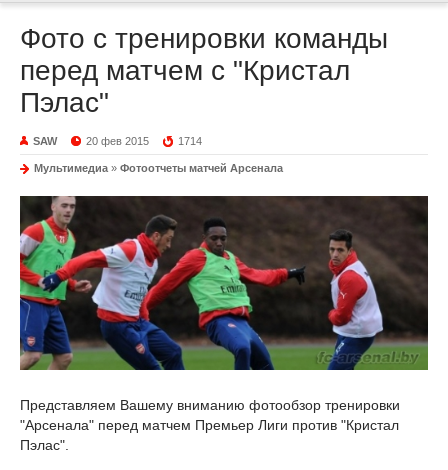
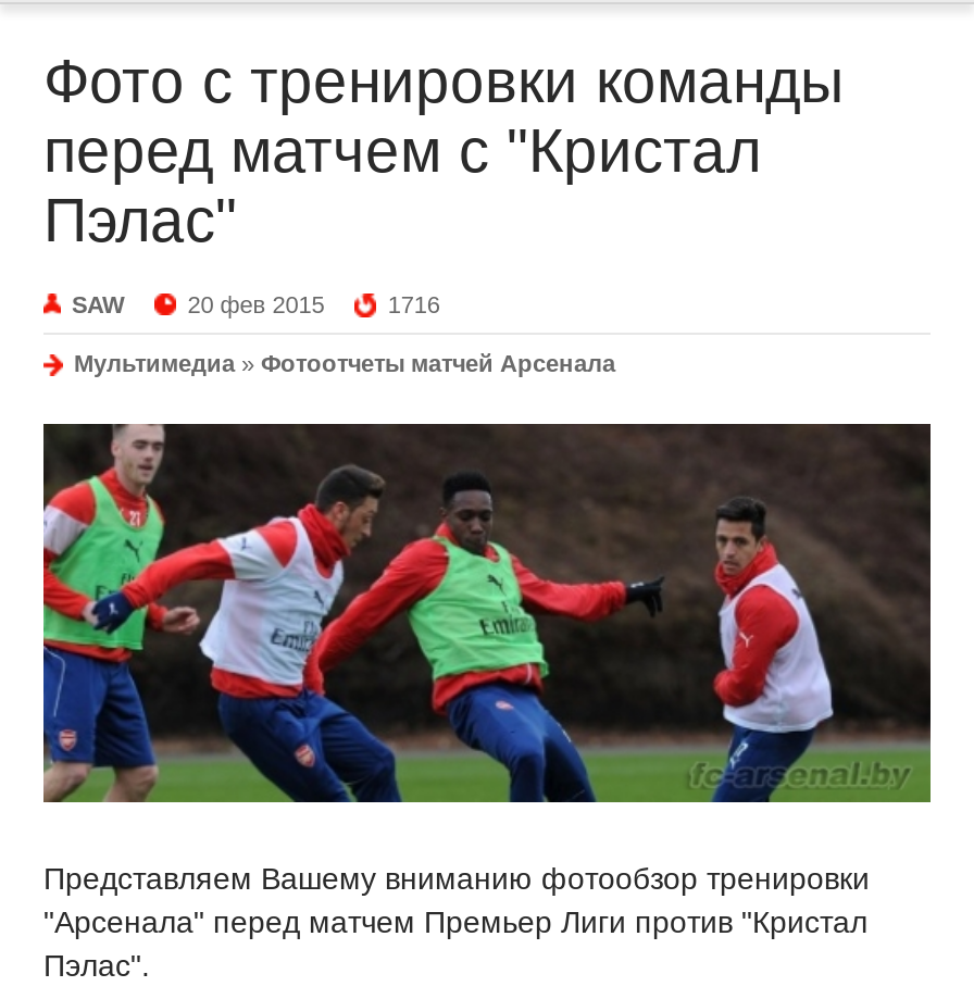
- 1714
+ 1716
